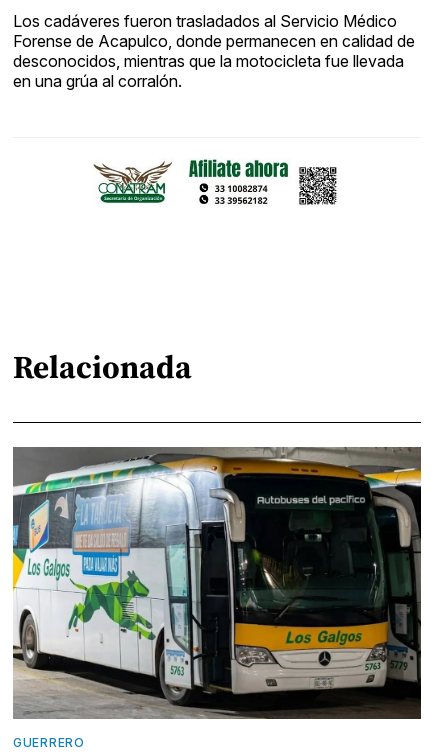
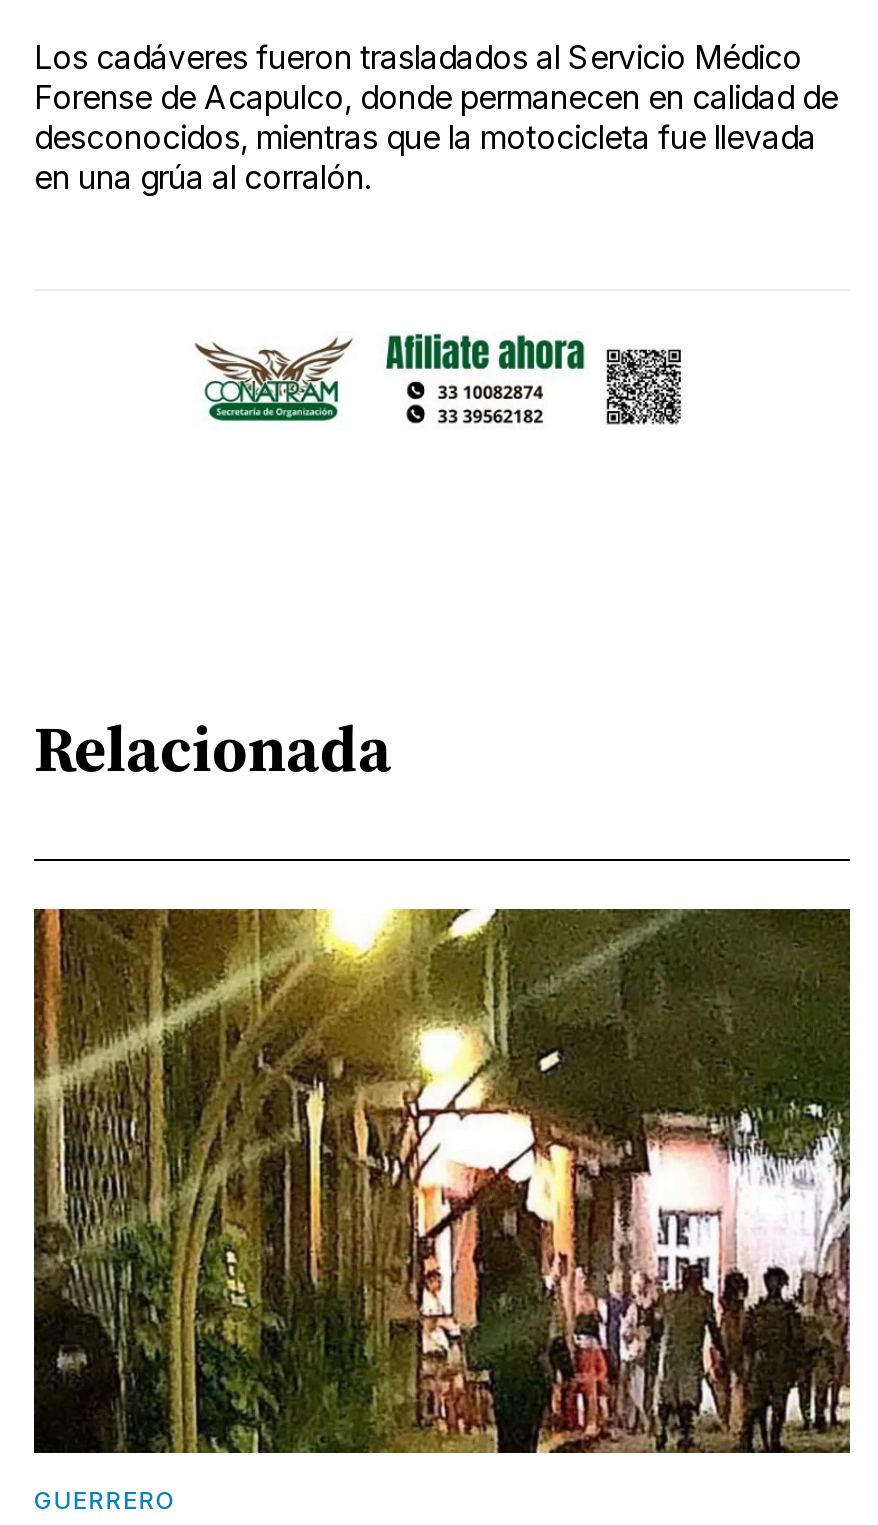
- [image]
+ [image]
